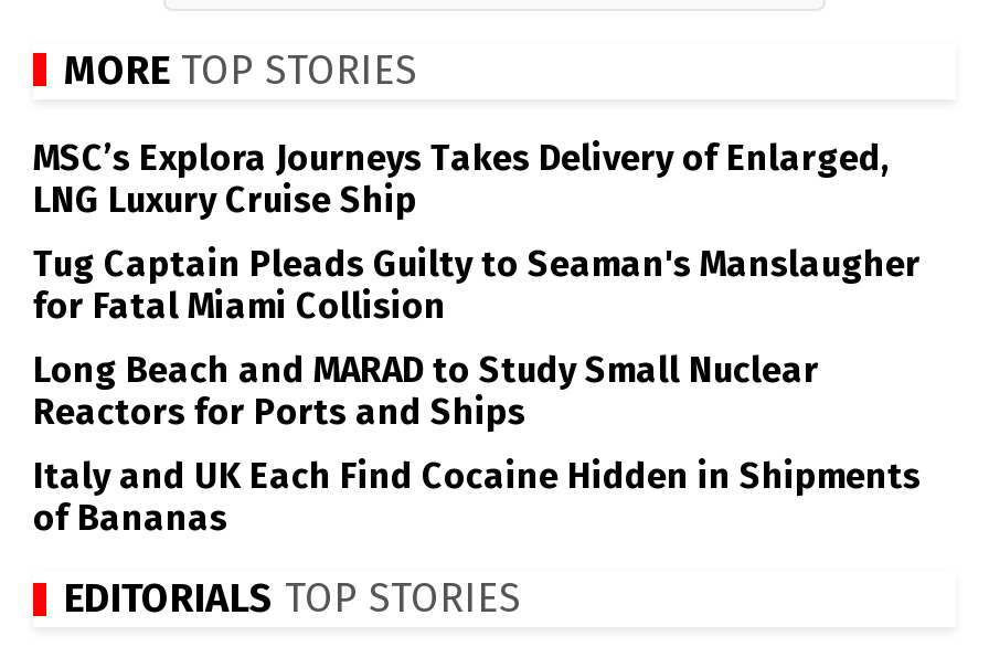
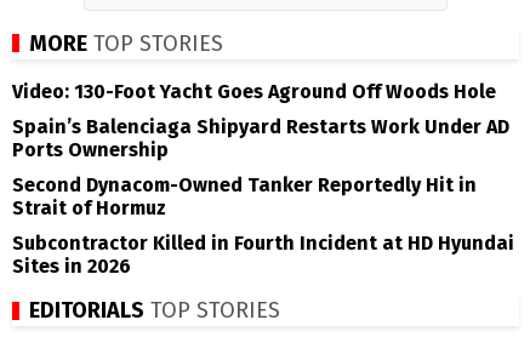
- MSC’s Explora Journeys Takes Delivery of Enlarged,
- LNG Luxury Cruise Ship
+ Video: 130-Foot Yacht Goes Aground Off Woods Hole

- Tug Captain Pleads Guilty to Seaman's Manslaugher
- for Fatal Miami Collision
+ Spain’s Balenciaga Shipyard Restarts Work Under AD
+ Ports Ownership

- Long Beach and MARAD to Study Small Nuclear
- Reactors for Ports and Ships
+ Second Dynacom-Owned Tanker Reportedly Hit in
+ Strait of Hormuz

- Italy and UK Each Find Cocaine Hidden in Shipments
- of Bananas
+ Subcontractor Killed in Fourth Incident at HD Hyundai
+ Sites in 2026
